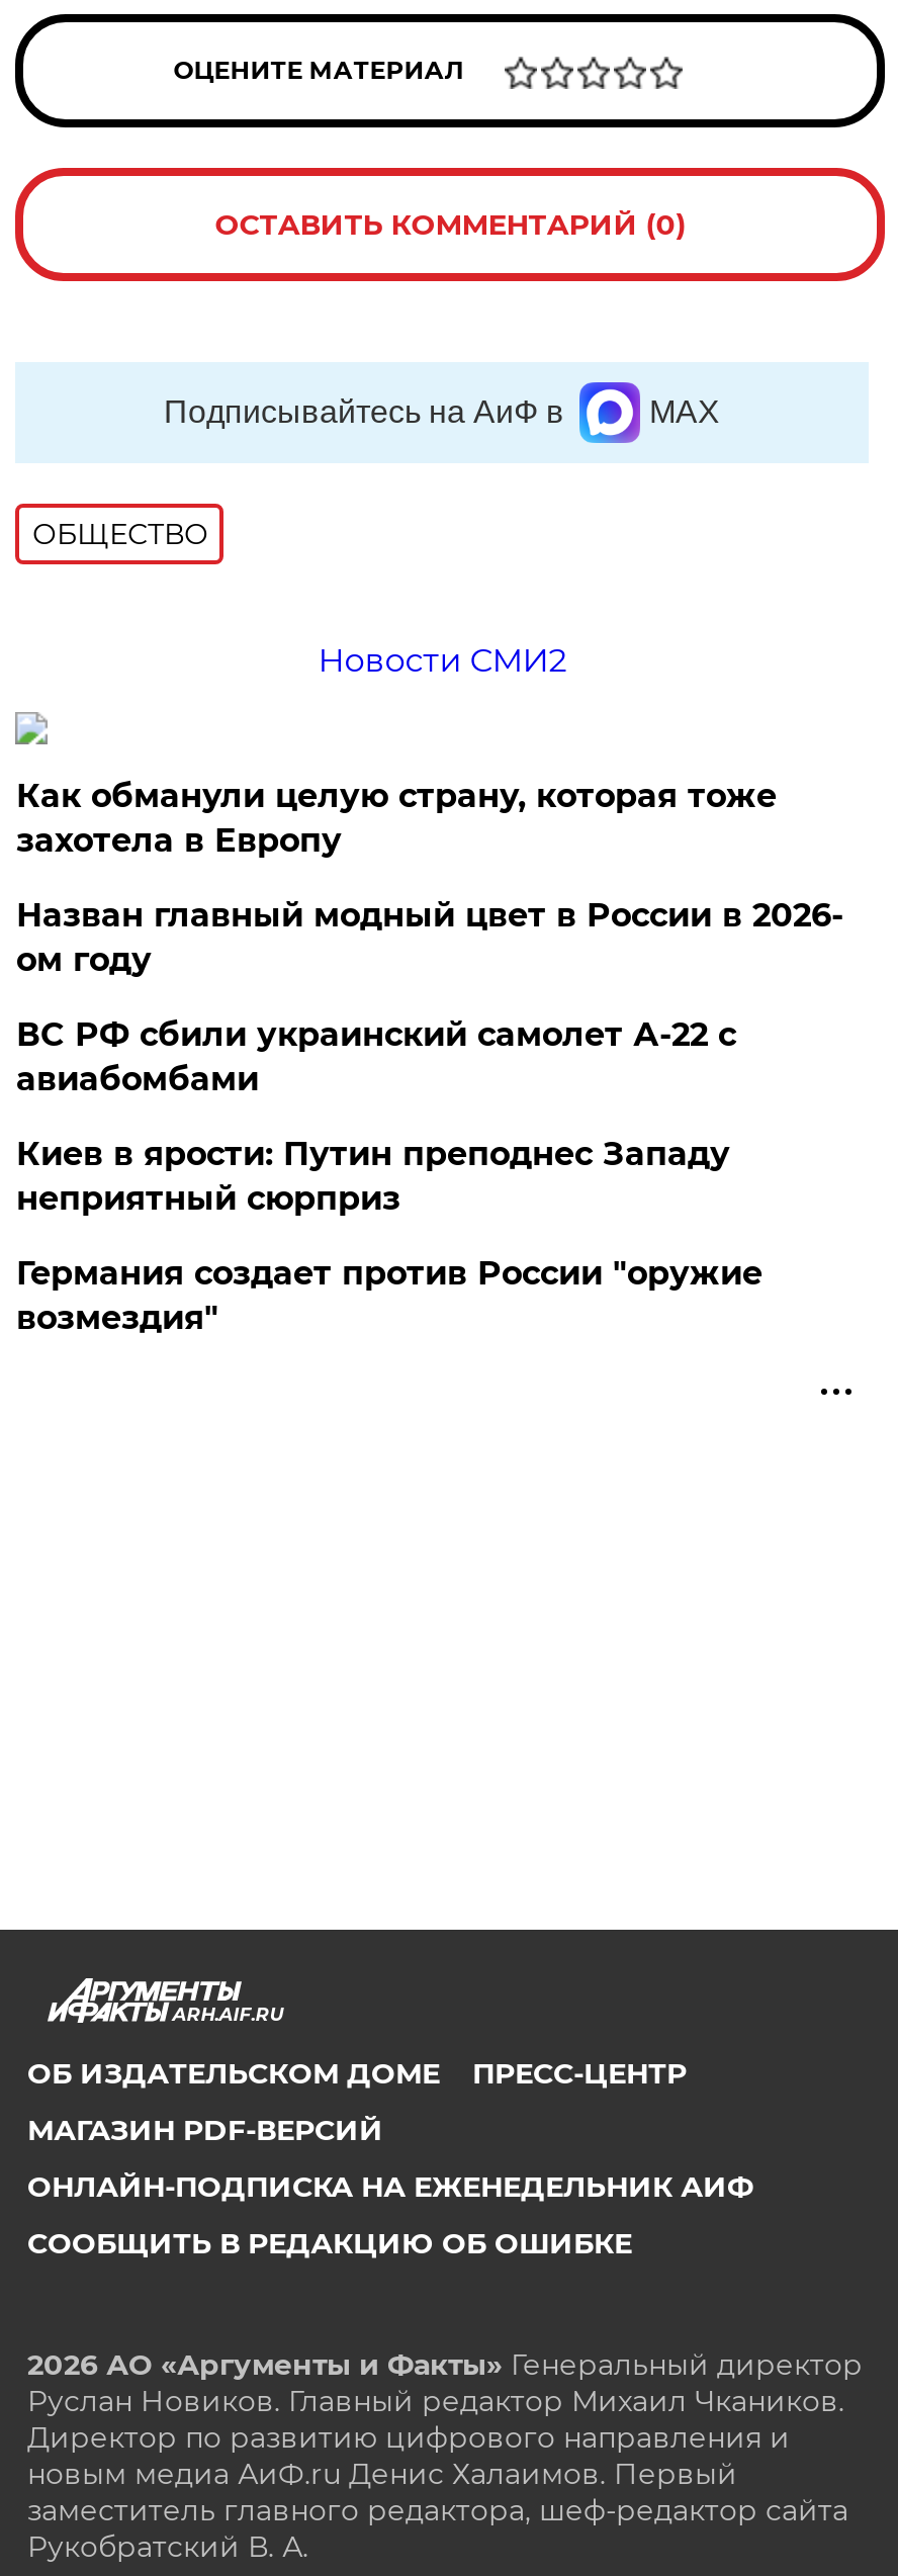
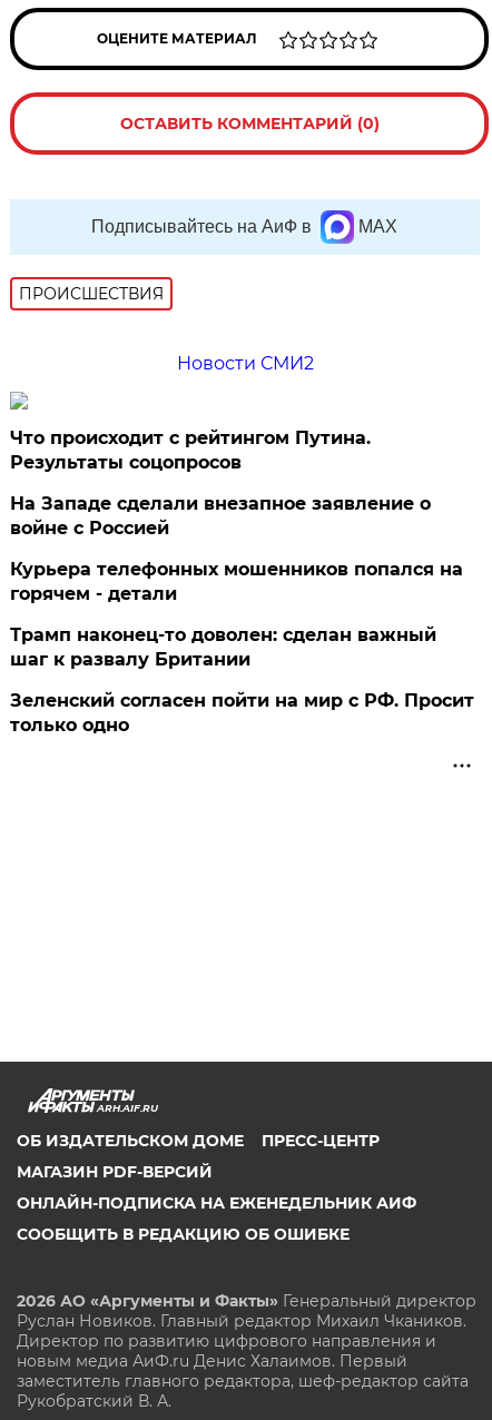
- ОБЩЕСТВО
+ ПРОИСШЕСТВИЯ

- Как обманули целую страну, которая тоже
- захотела в Европу
+ Что происходит с рейтингом Путина.
+ Результаты соцопросов

- Назван главный модный цвет в России в 2026-
- ом году
+ На Западе сделали внезапное заявление о
+ войне с Россией

- ВС РФ сбили украинский самолет А-22 с
- авиабомбами
+ Курьера телефонных мошенников попался на
+ горячем - детали

- Киев в ярости: Путин преподнес Западу
- неприятный сюрприз
+ Трамп наконец-то доволен: сделан важный
+ шаг к развалу Британии

- Германия создает против России "оружие
- возмездия"
+ Зеленский согласен пойти на мир с РФ. Просит
+ только одно
